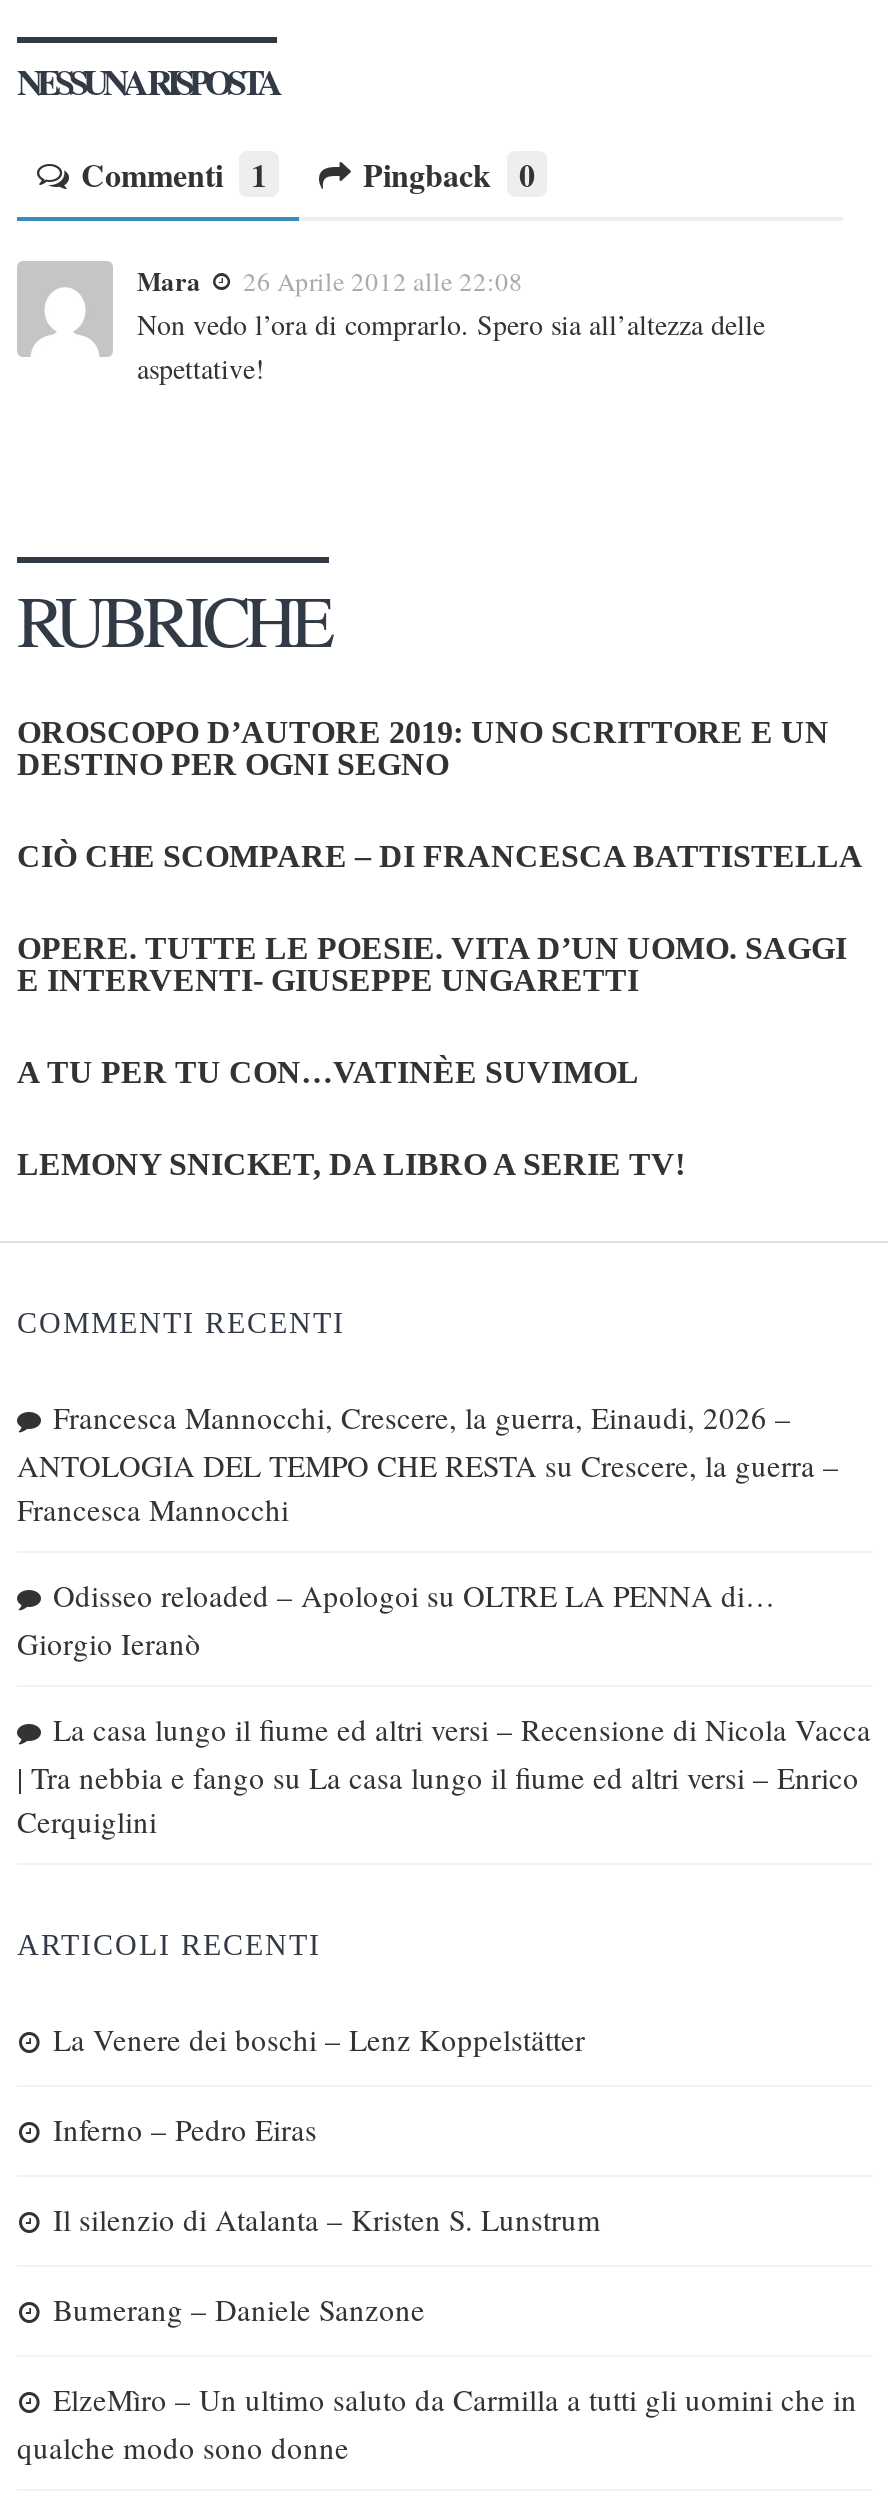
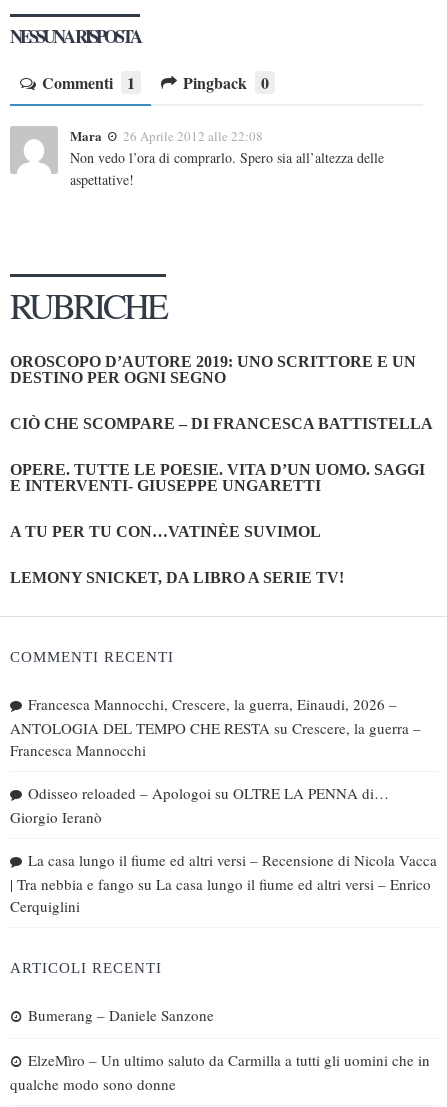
- La Venere dei boschi – Lenz Koppelstätter
- Inferno – Pedro Eiras
- Il silenzio di Atalanta – Kristen S. Lunstrum
